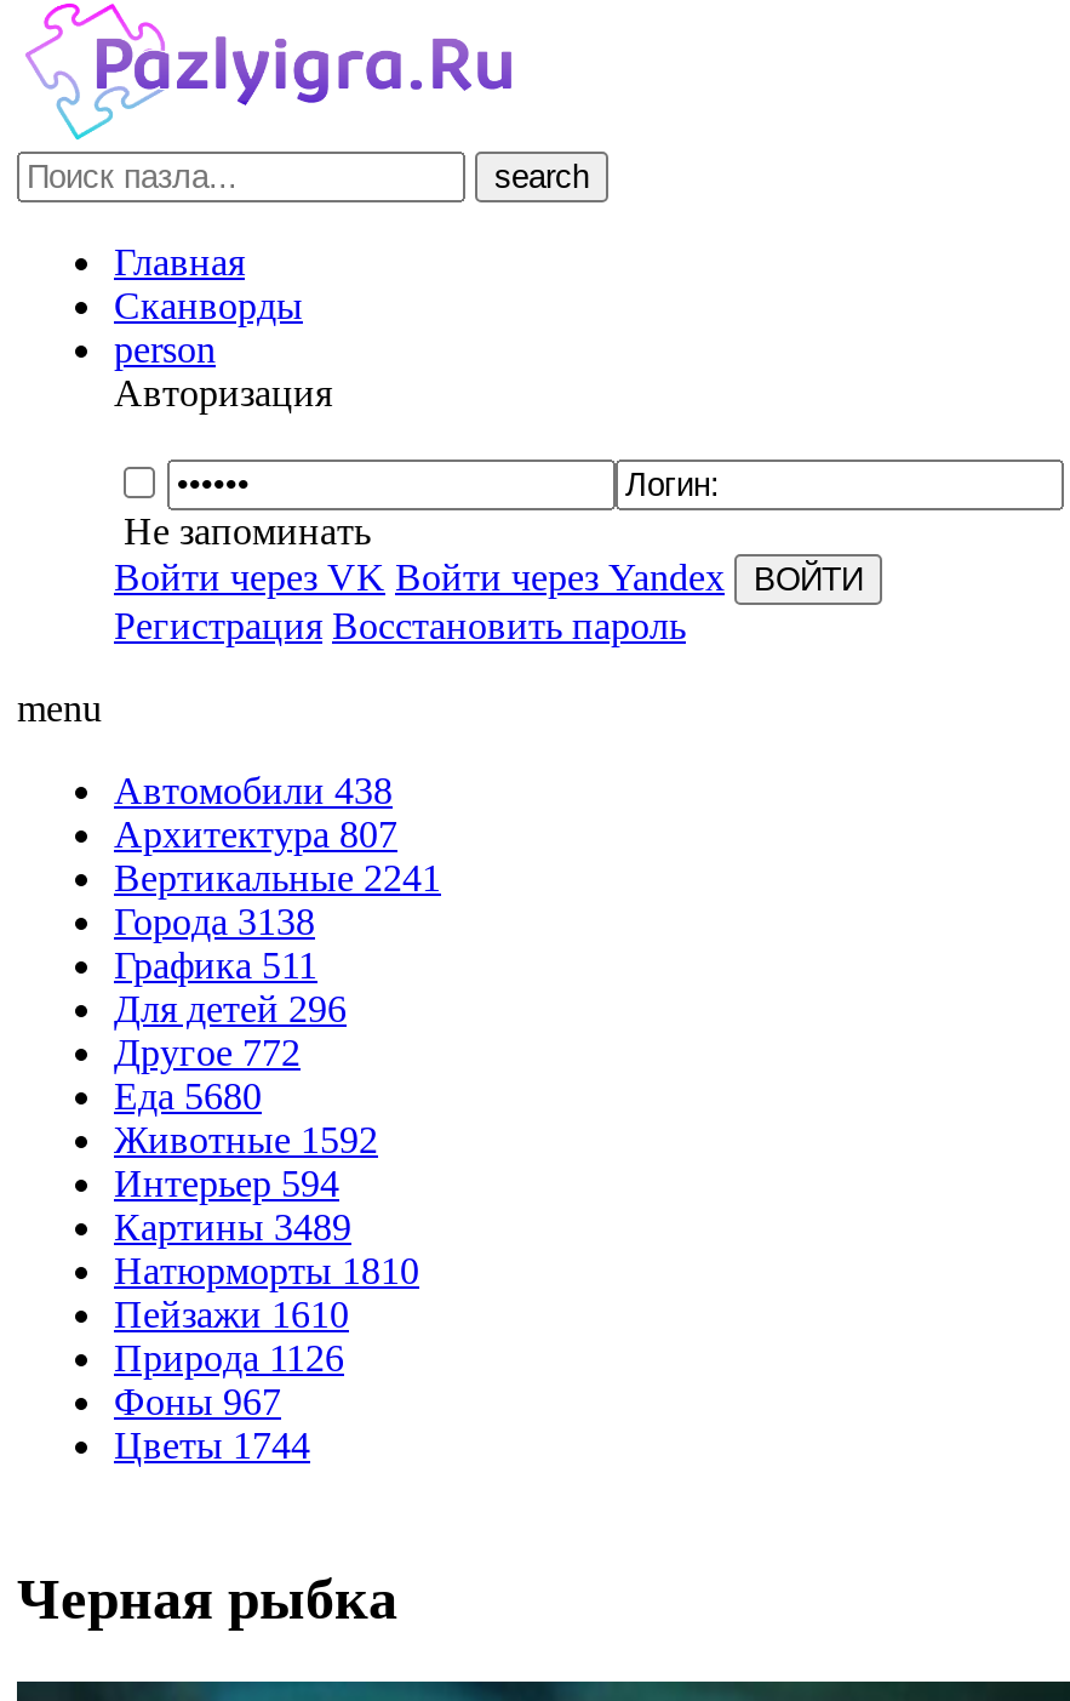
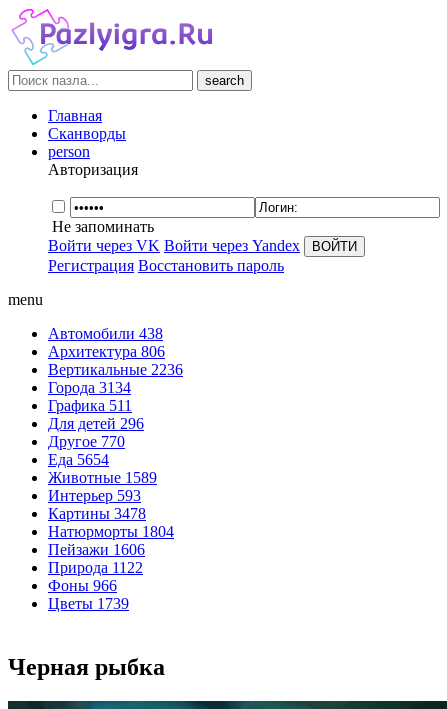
- Архитектура 807
+ Архитектура 806

- Вертикальные 2241
+ Вертикальные 2236

- Города 3138
+ Города 3134

- Другое 772
+ Другое 770

- Еда 5680
+ Еда 5654

- Животные 1592
+ Животные 1589

- Интерьер 594
+ Интерьер 593

- Картины 3489
+ Картины 3478

- Натюрморты 1810
+ Натюрморты 1804

- Пейзажи 1610
+ Пейзажи 1606

- Природа 1126
+ Природа 1122

- Фоны 967
+ Фоны 966

- Цветы 1744
+ Цветы 1739
